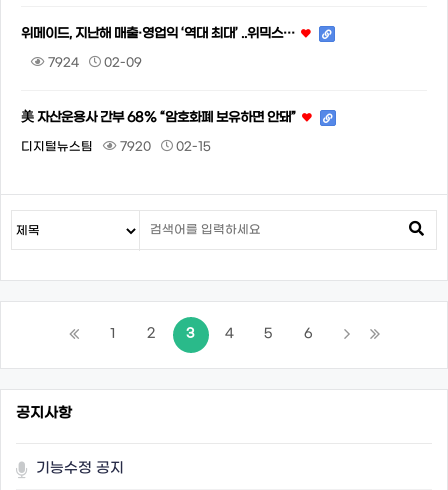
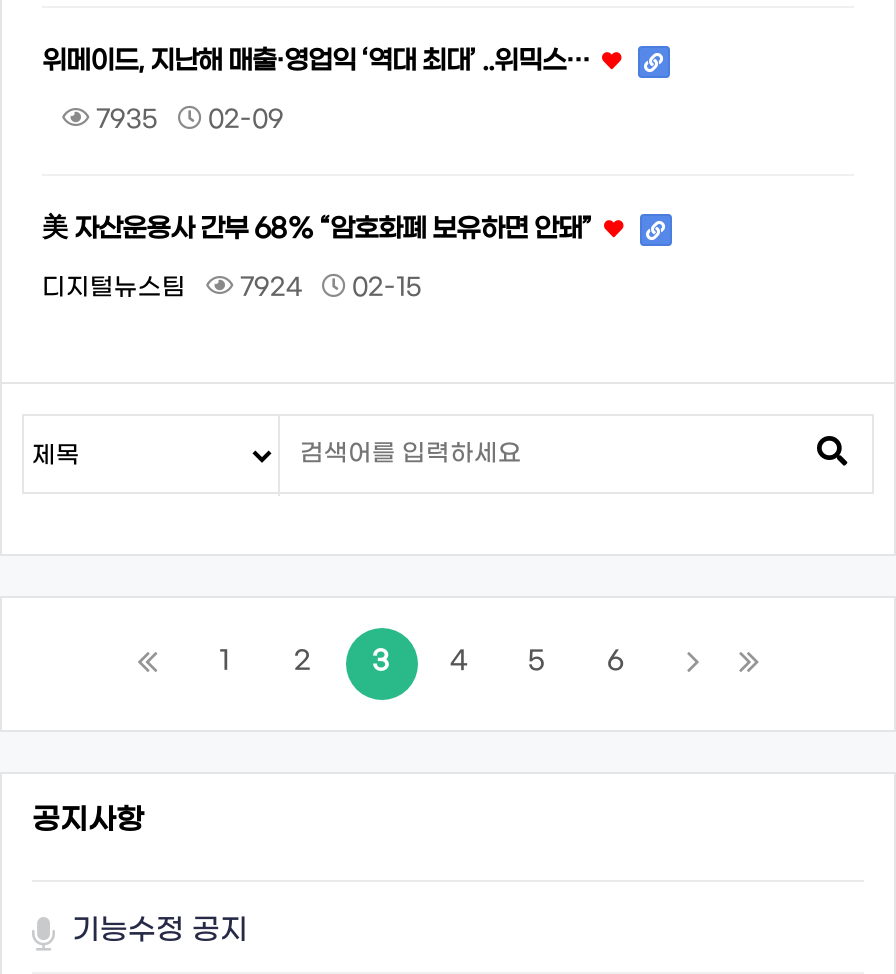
- 7924 02-09
+ 7935 02-09

- 디지털뉴스팀 7920 02-15
+ 디지털뉴스팀 7924 02-15
